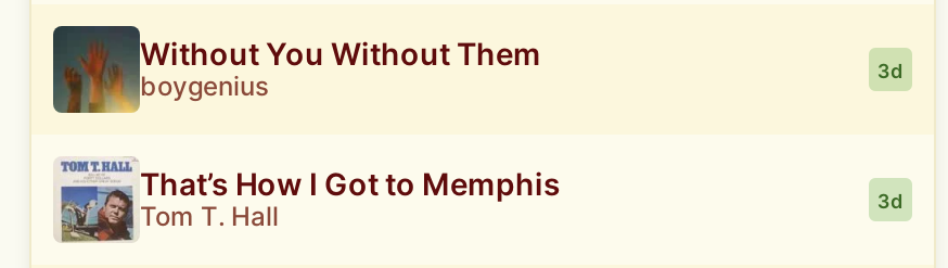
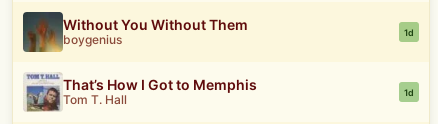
- 3d
+ 1d

- 3d
+ 1d
